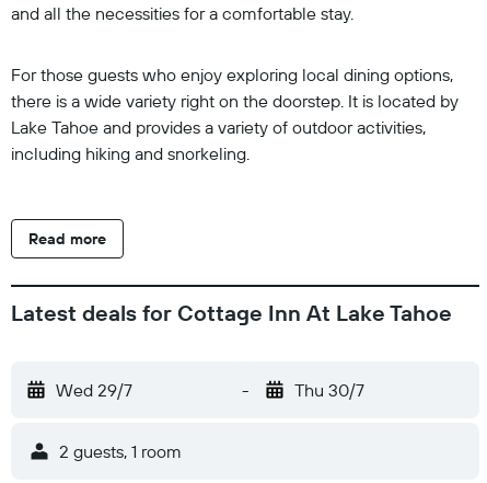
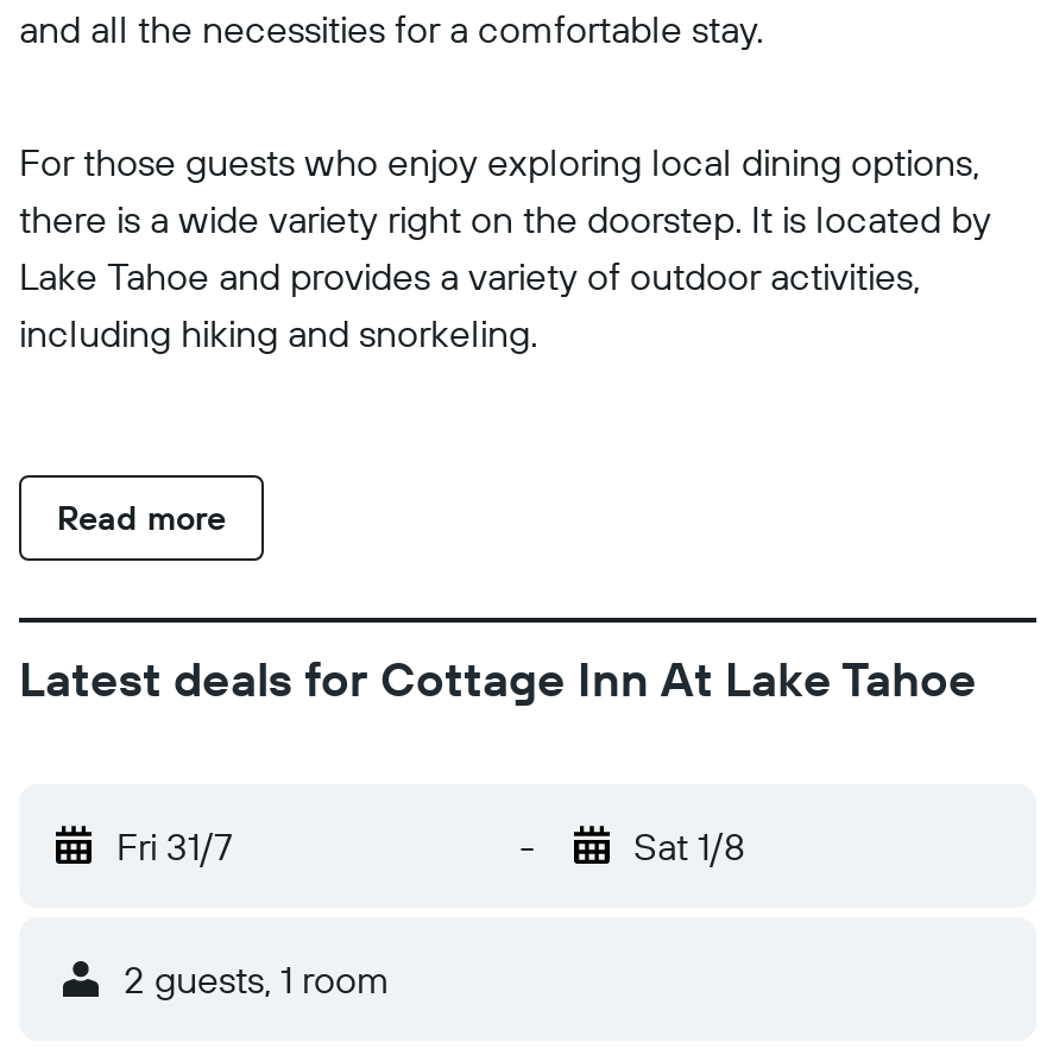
- Wed 29/7
+ Fri 31/7

- Thu 30/7
+ Sat 1/8
